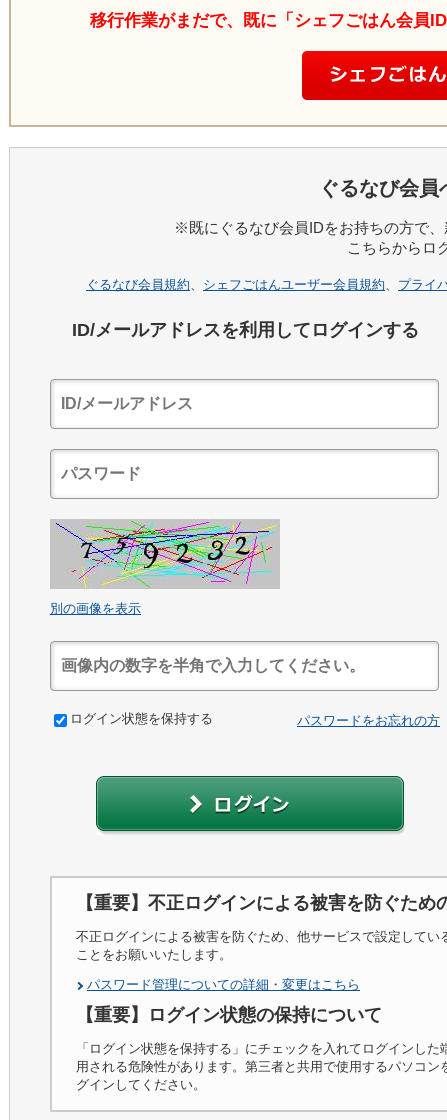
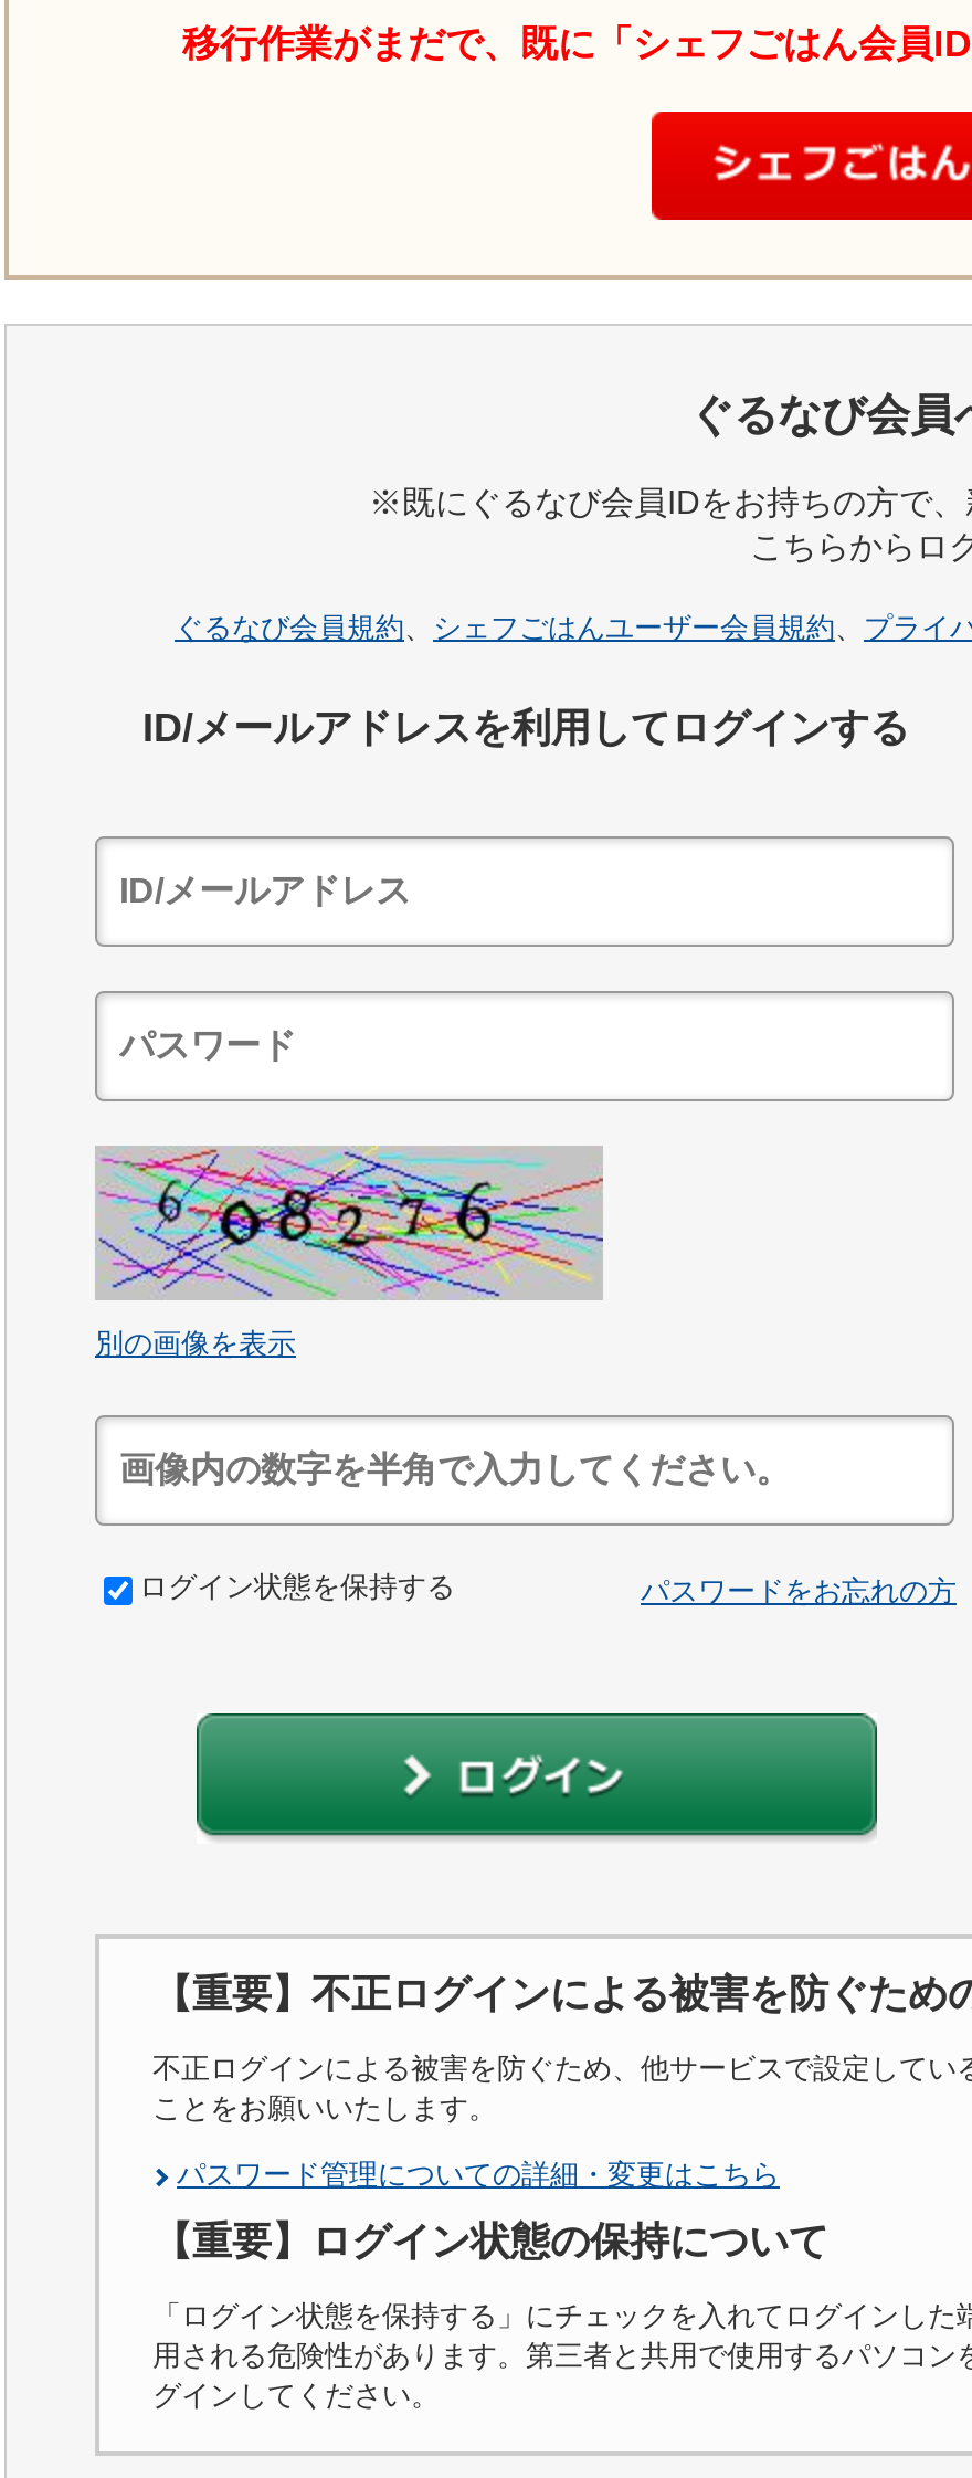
- [image]
+ [image]
